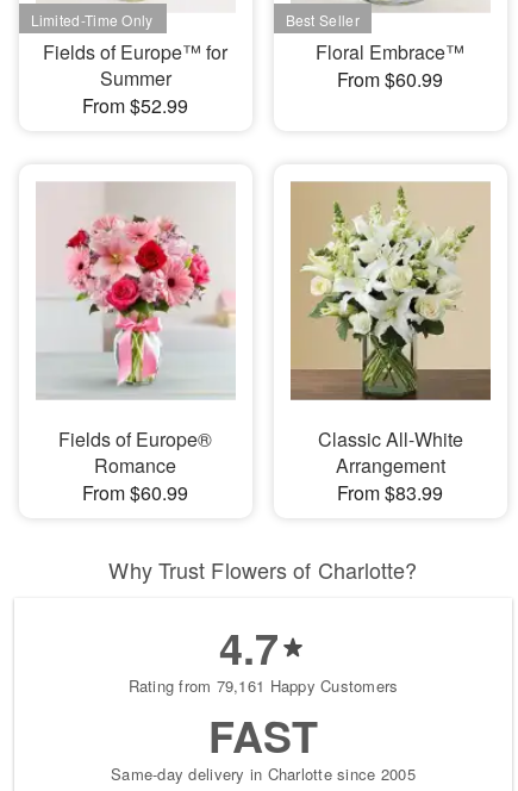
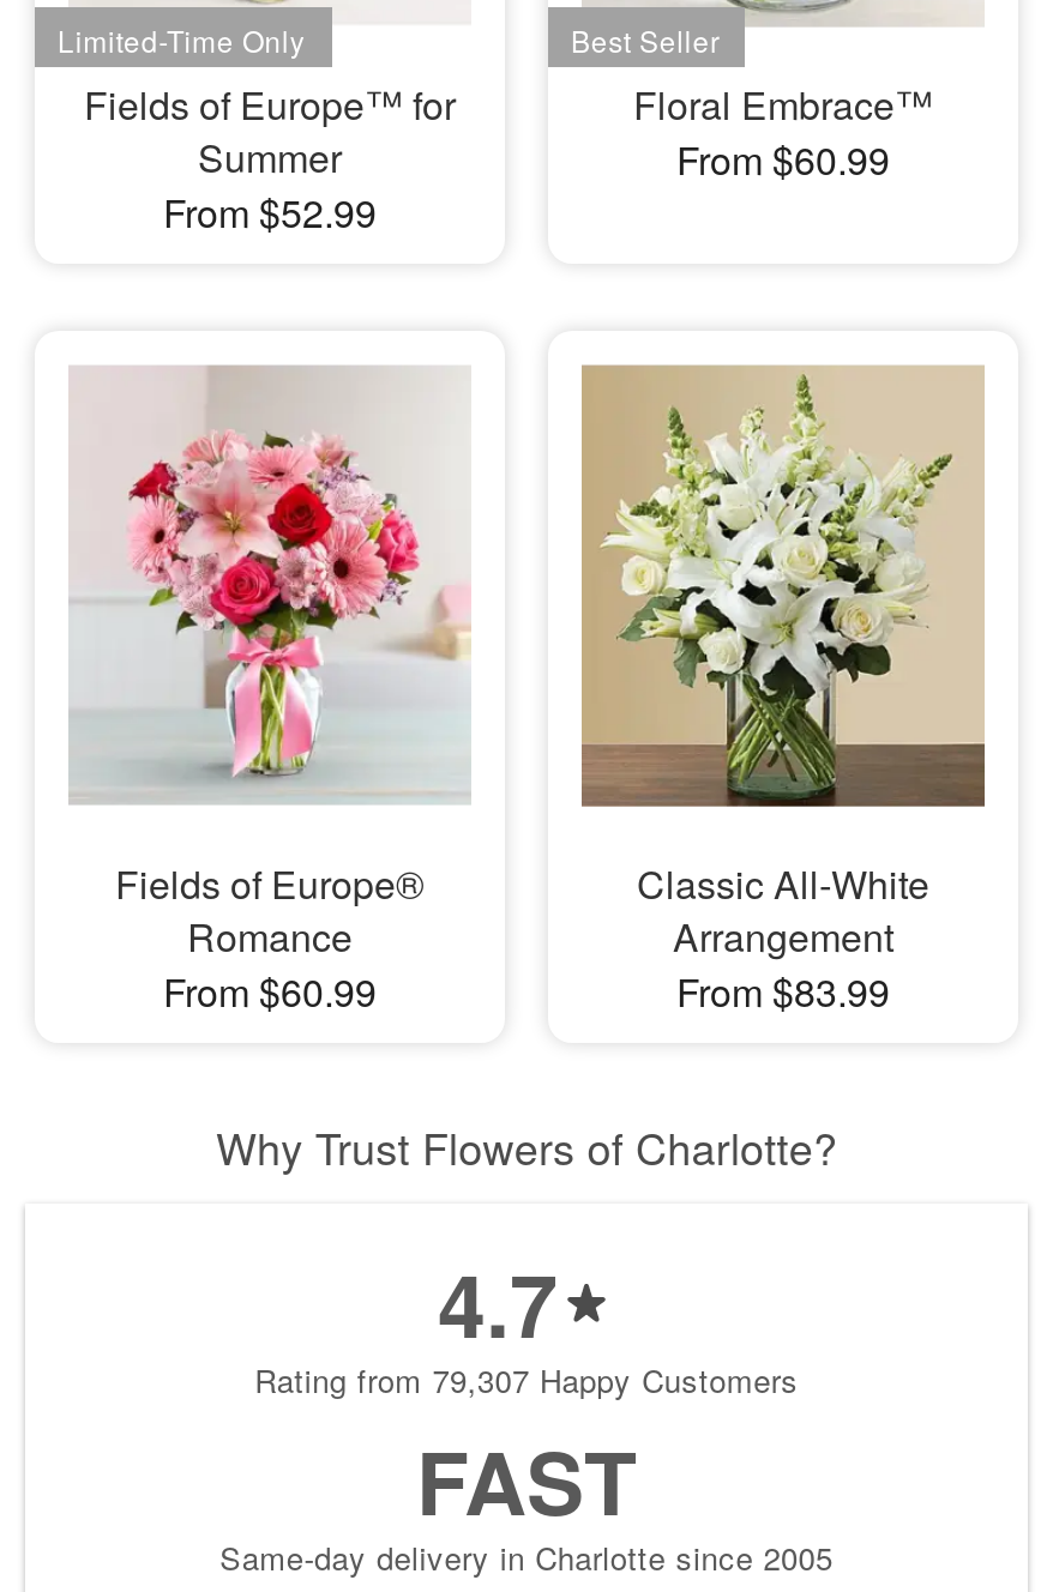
- Rating from 79,161 Happy Customers
+ Rating from 79,307 Happy Customers
